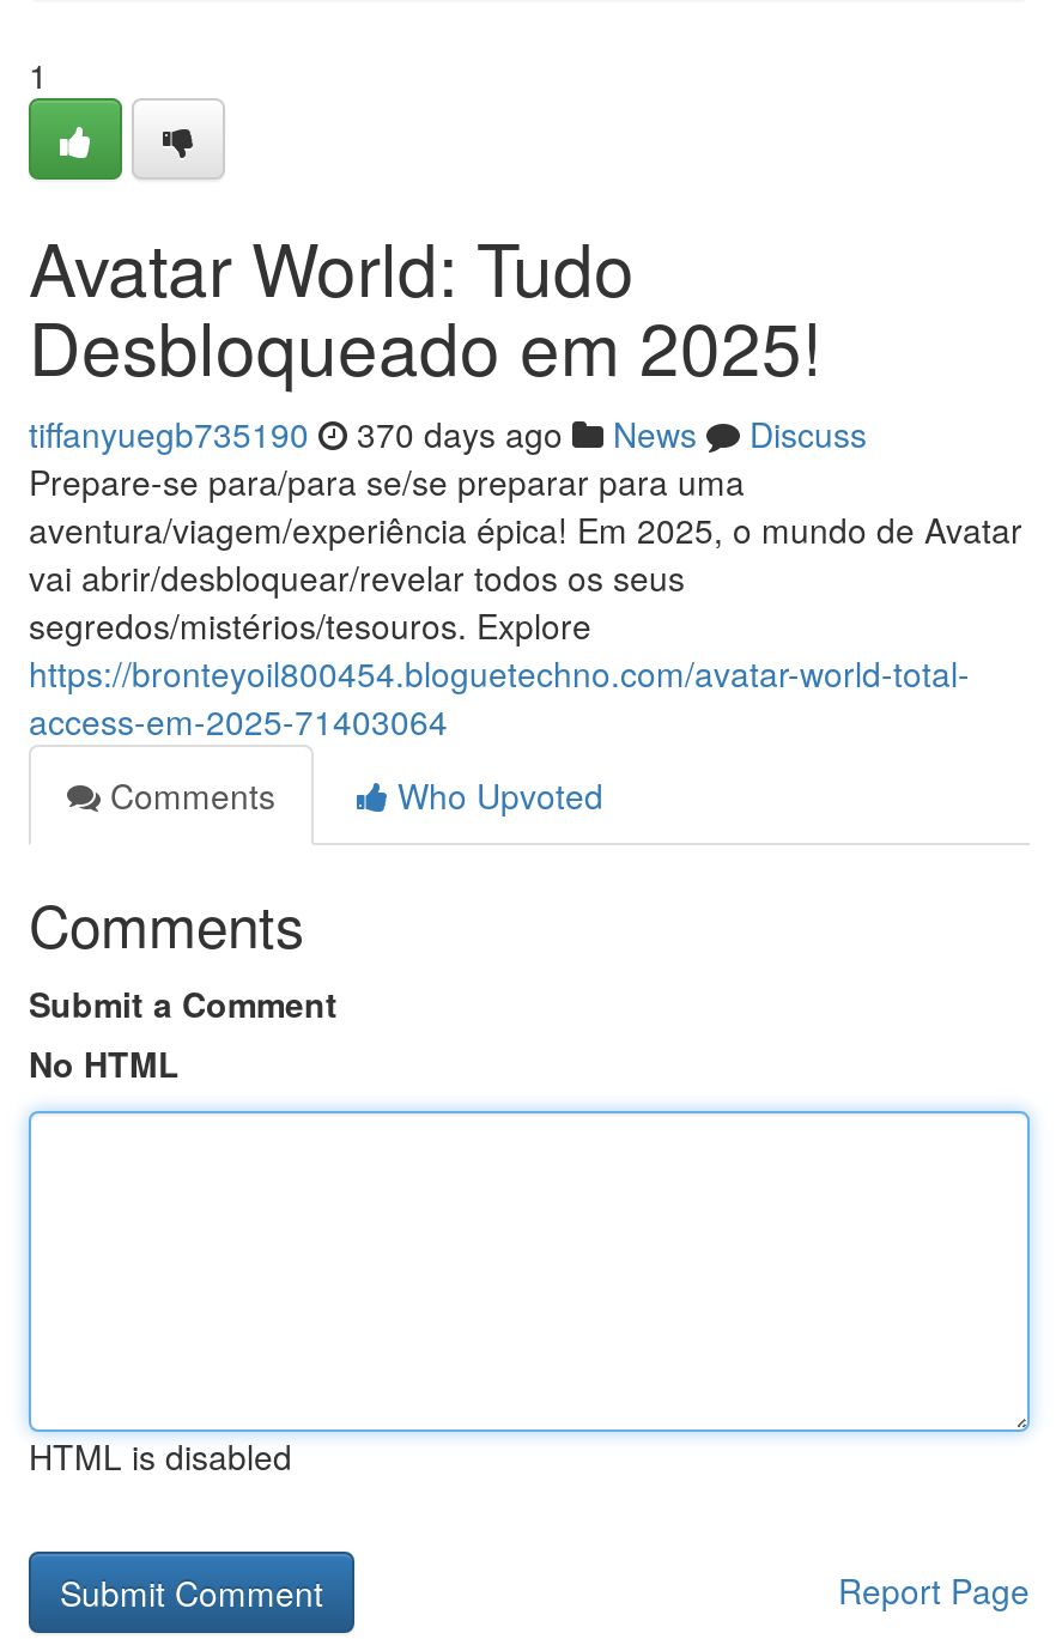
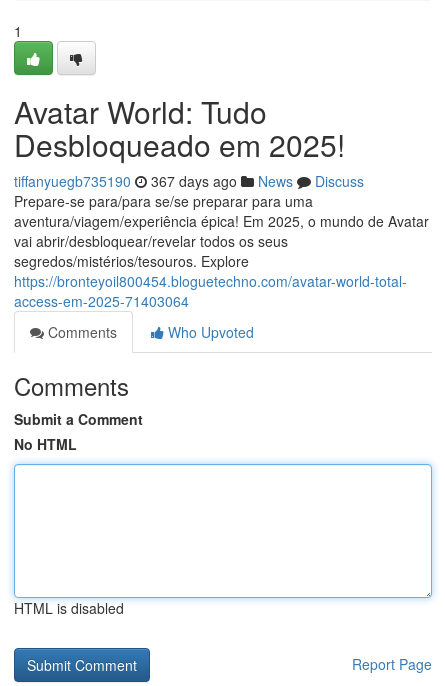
- tiffanyuegb735190 370 days ago News Discuss
+ tiffanyuegb735190 367 days ago News Discuss
